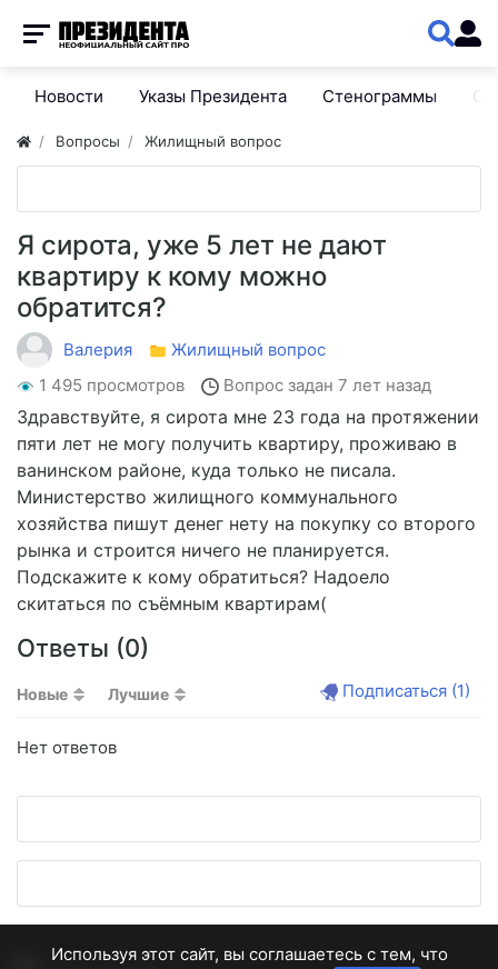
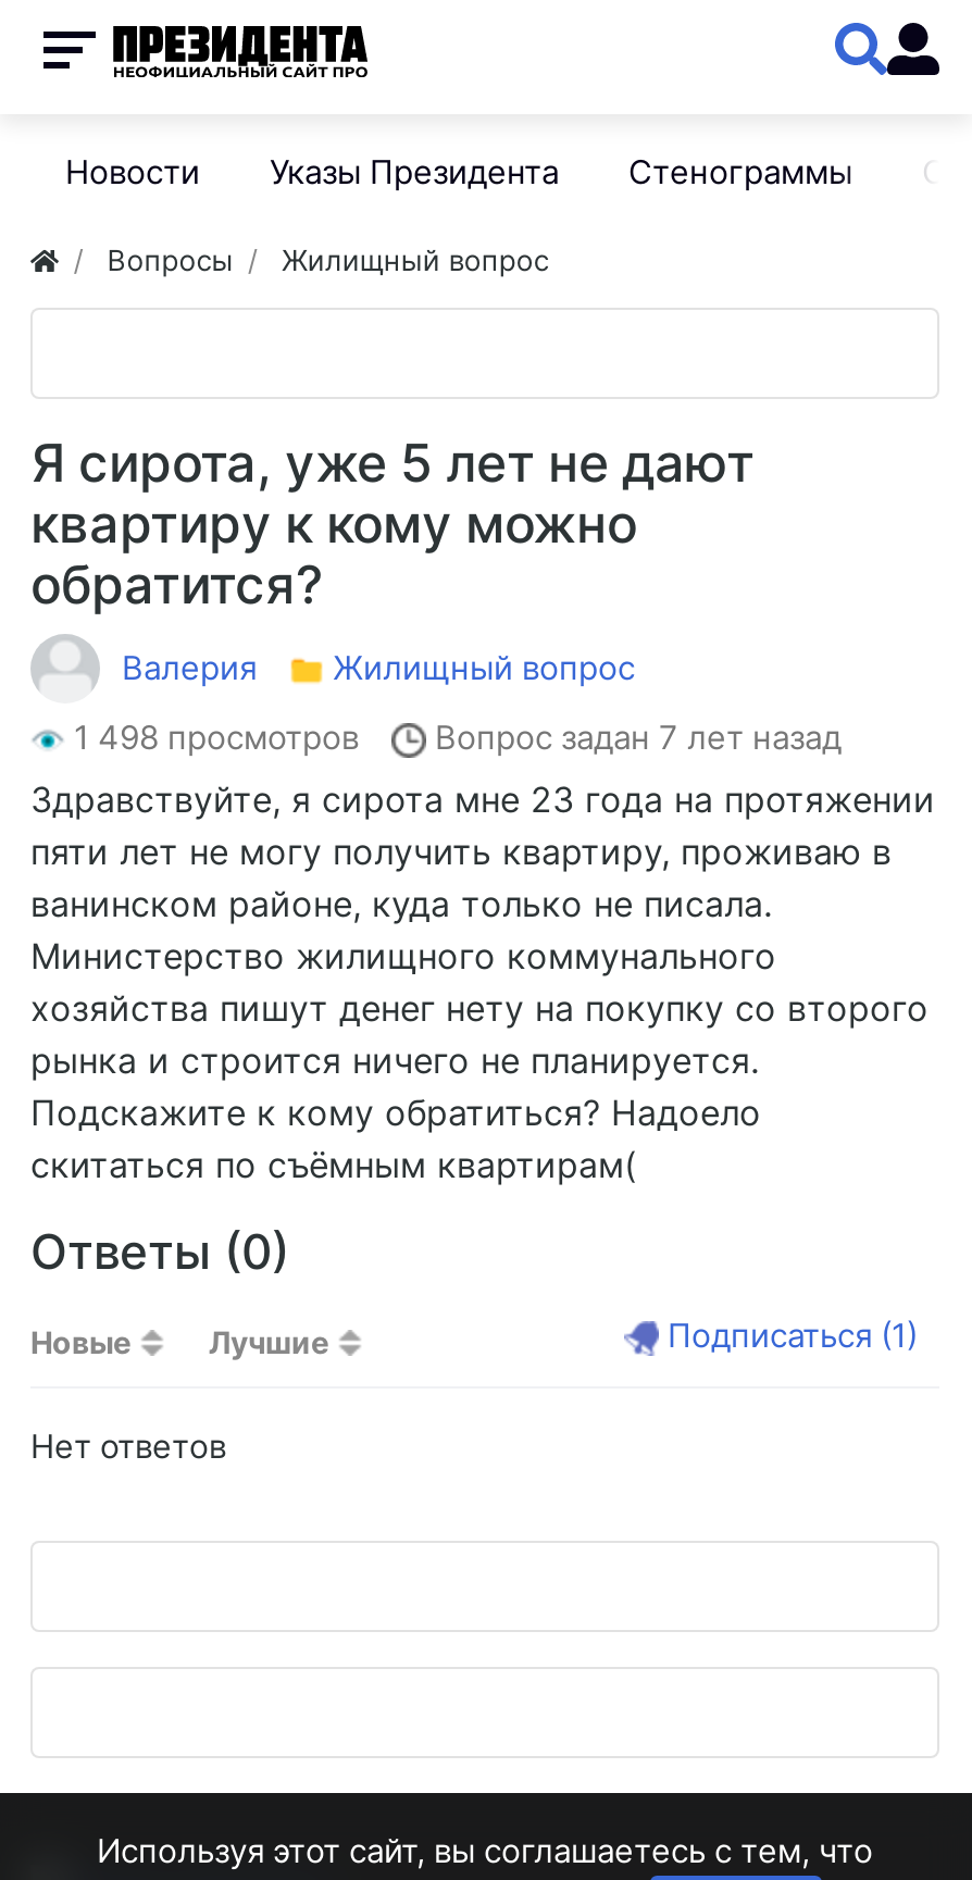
- 1 495 просмотров Вопрос задан 7 лет назад
+ 1 498 просмотров Вопрос задан 7 лет назад
